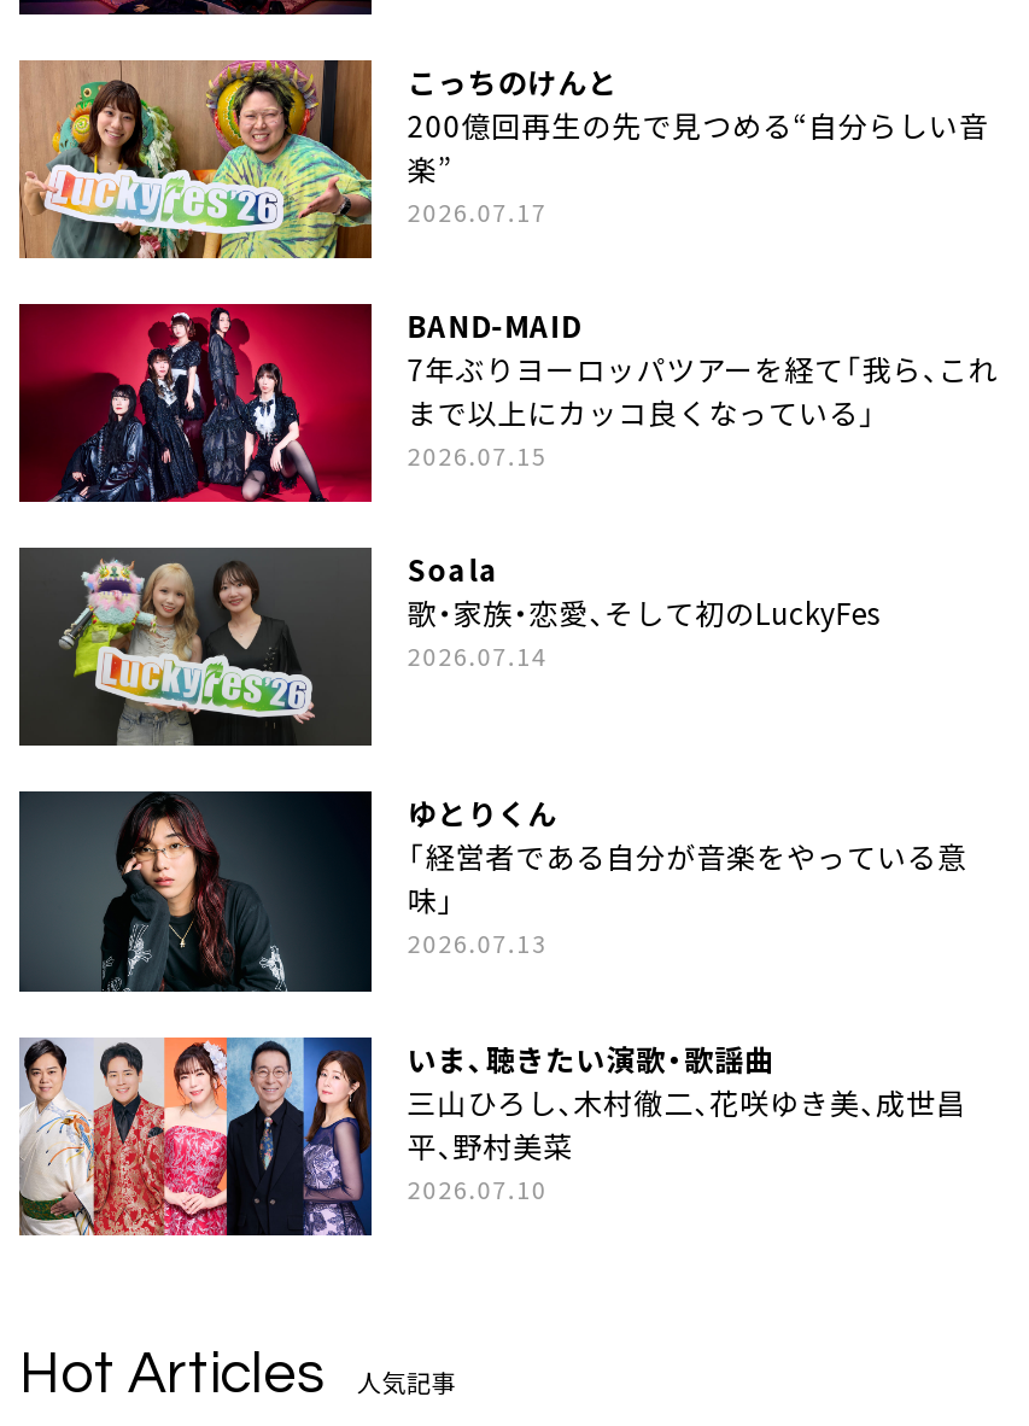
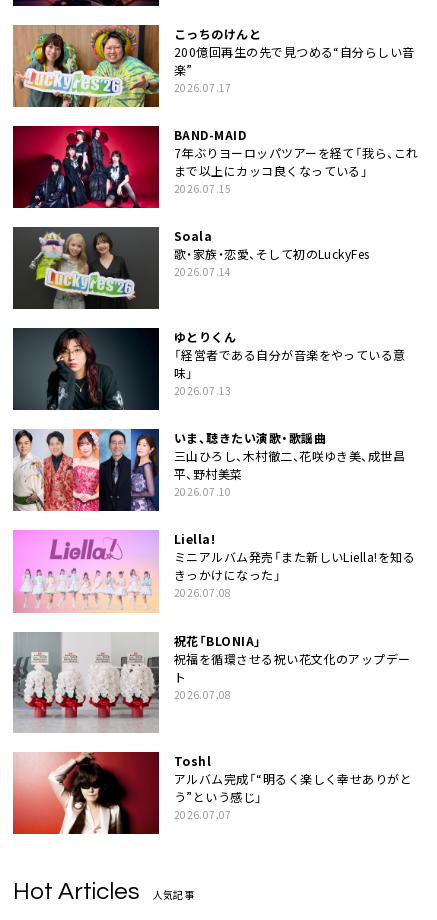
+ [image]
+ Liella!
+ ミニアルバム発売「また新しいLiella!を知る
+ きっかけになった」
+ 2026.07.08
+ 祝花「BLONIA」
+ 祝福を循環させる祝い花文化のアップデー
+ ト
+ 2026.07.08

+ [image]

+ [image]
+ Toshl
+ アルバム完成「“明るく楽しく幸せありがと
+ う”という感じ」
+ 2026.07.07
